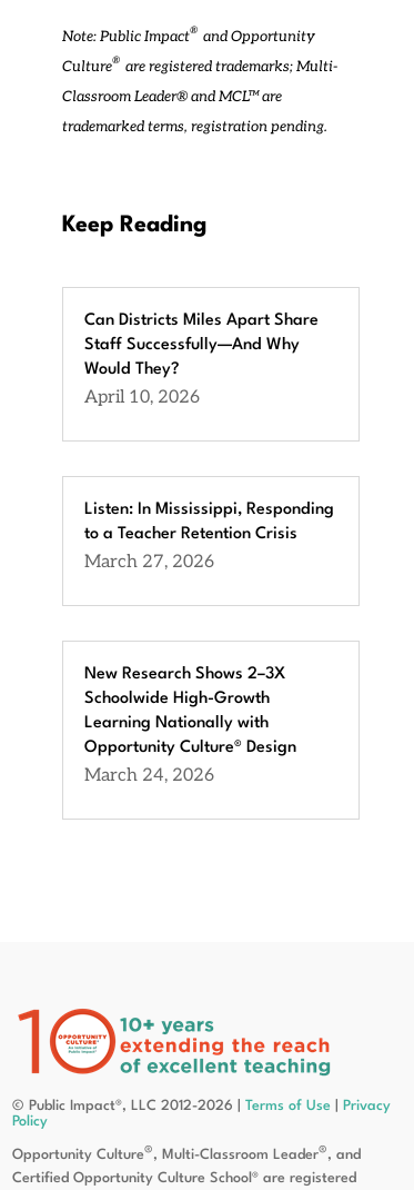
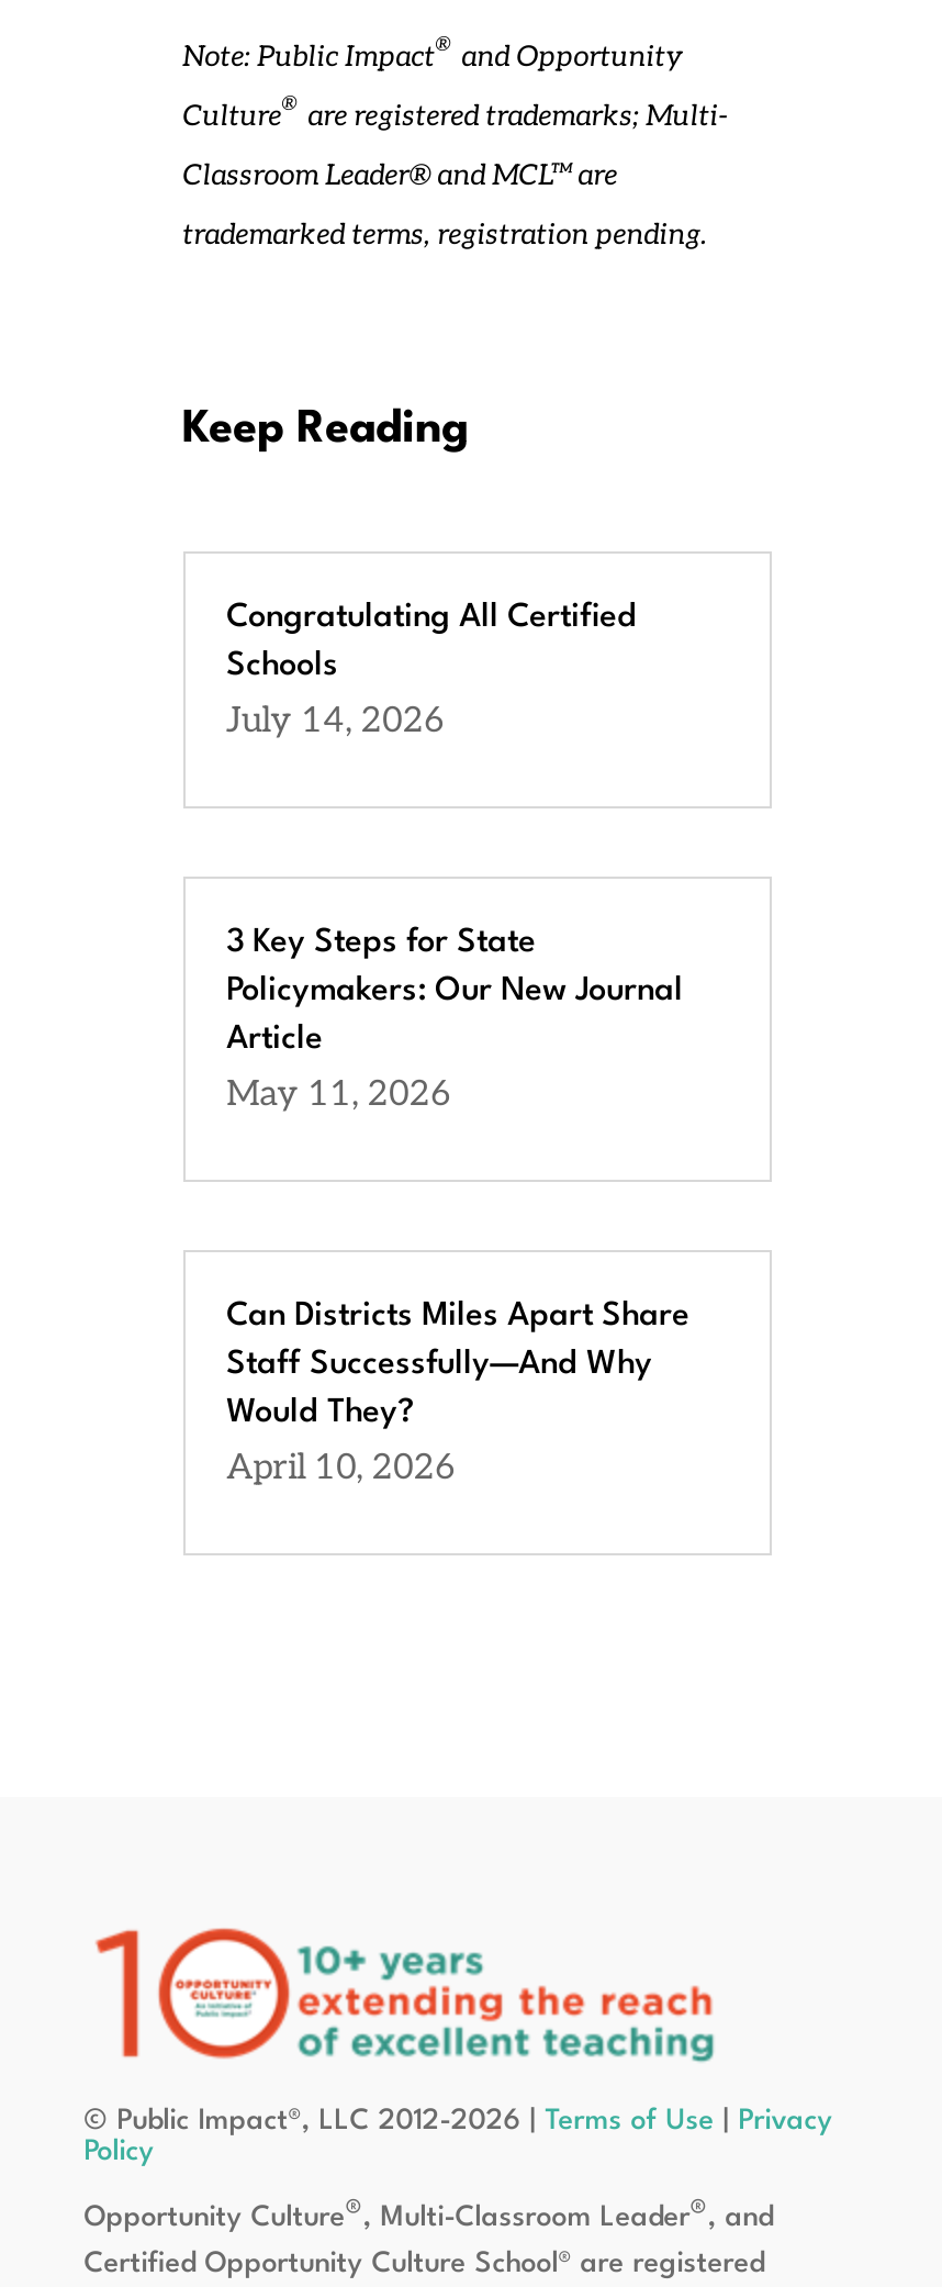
+ Congratulating All Certified
+ Schools
+ July 14, 2026

+ 3 Key Steps for State
+ Policymakers: Our New Journal
+ Article
+ May 11, 2026

moved down: Can Districts Miles Apart Share | Staff Successfully—And Why | Would They? | April 10, 2026

- Listen: In Mississippi, Responding
- to a Teacher Retention Crisis
- March 27, 2026

- New Research Shows 2–3X
- Schoolwide High-Growth
- Learning Nationally with
- Opportunity Culture® Design
- March 24, 2026
